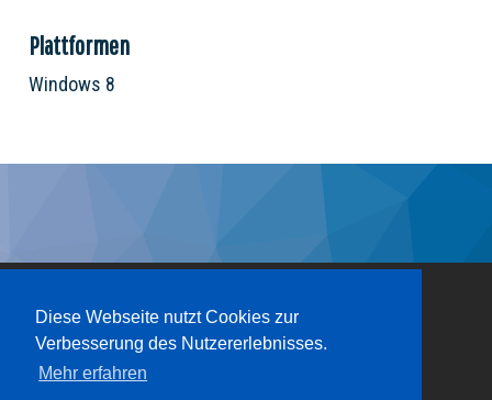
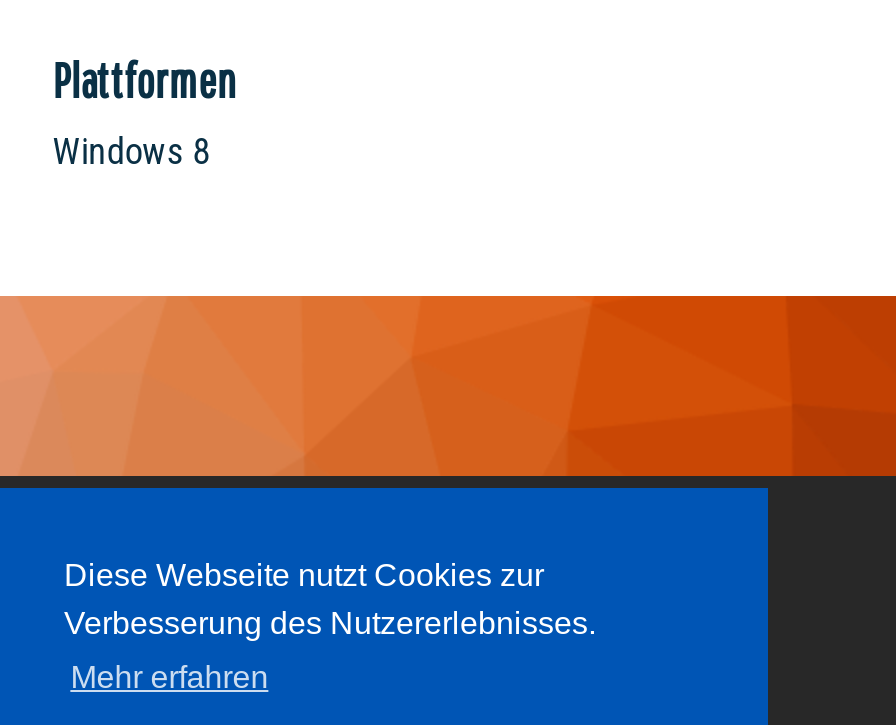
- [image]
+ [image]
